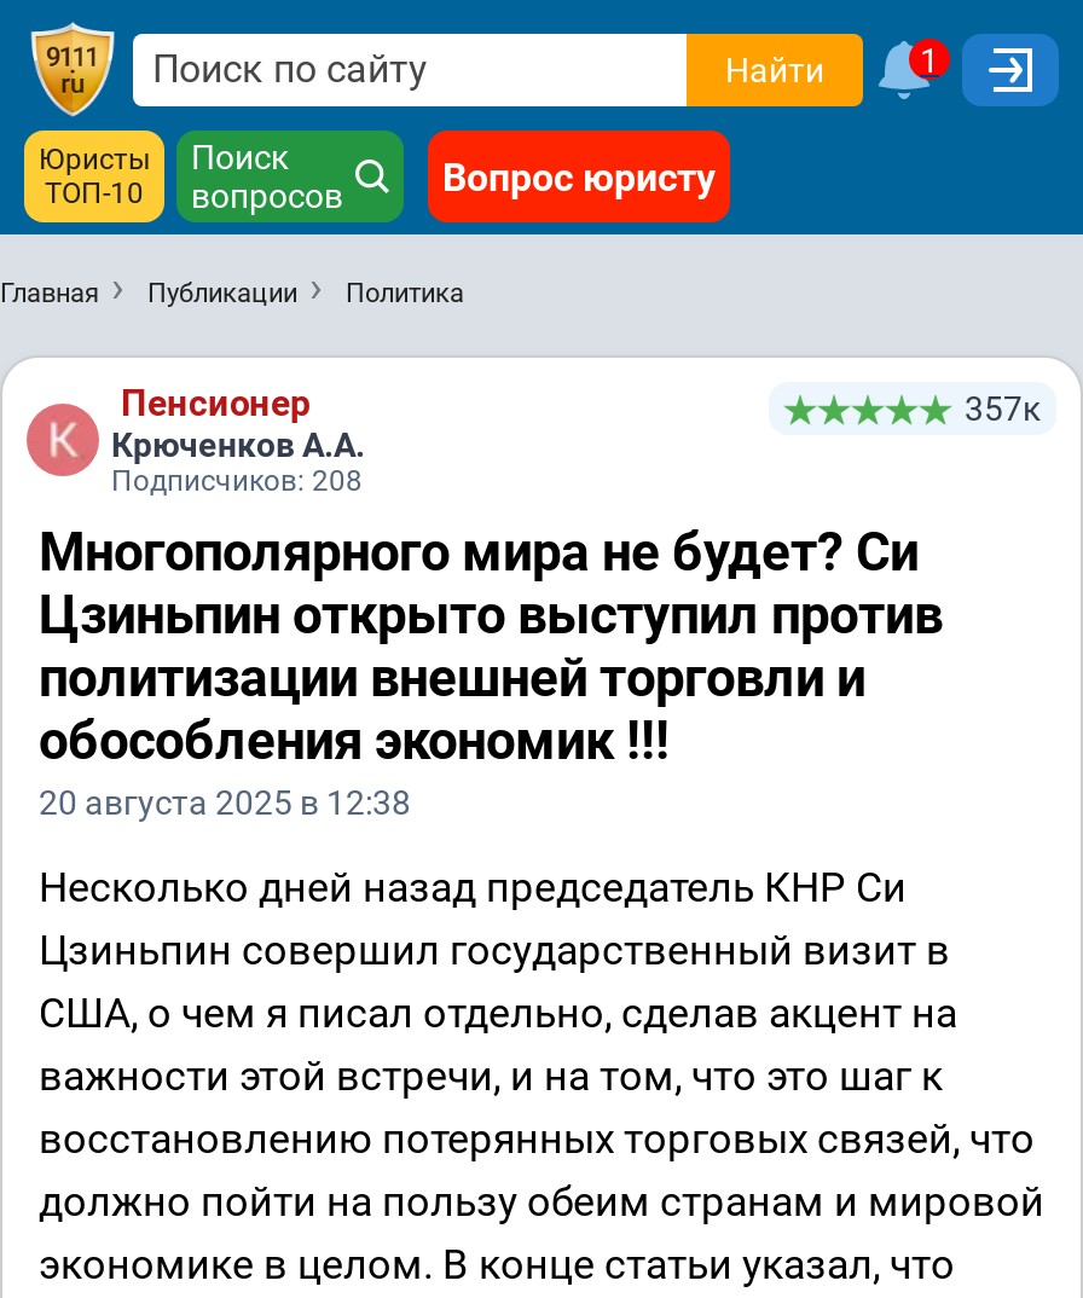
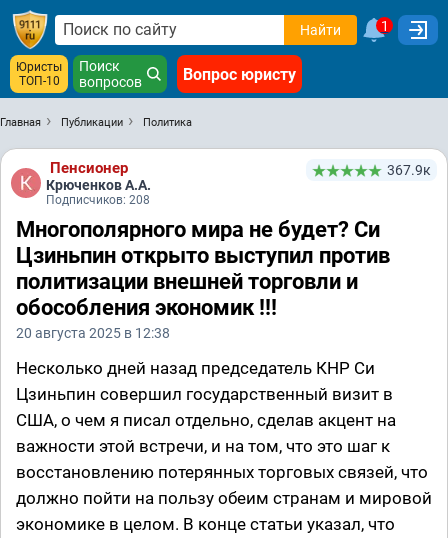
- 357к
+ 367.9к
